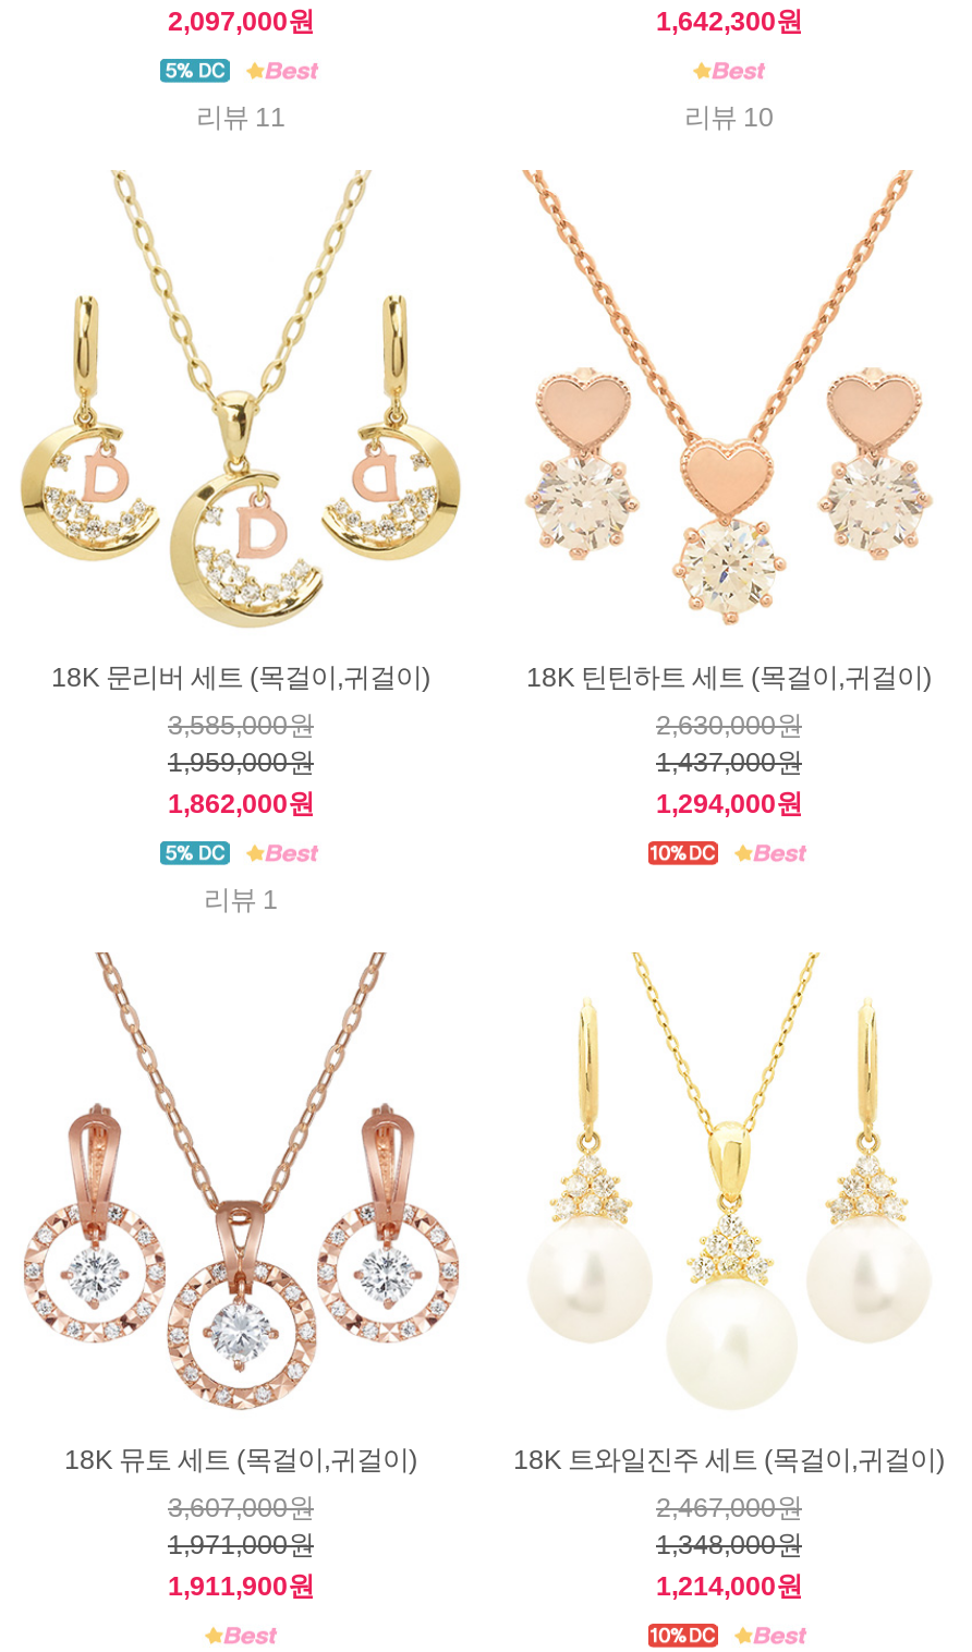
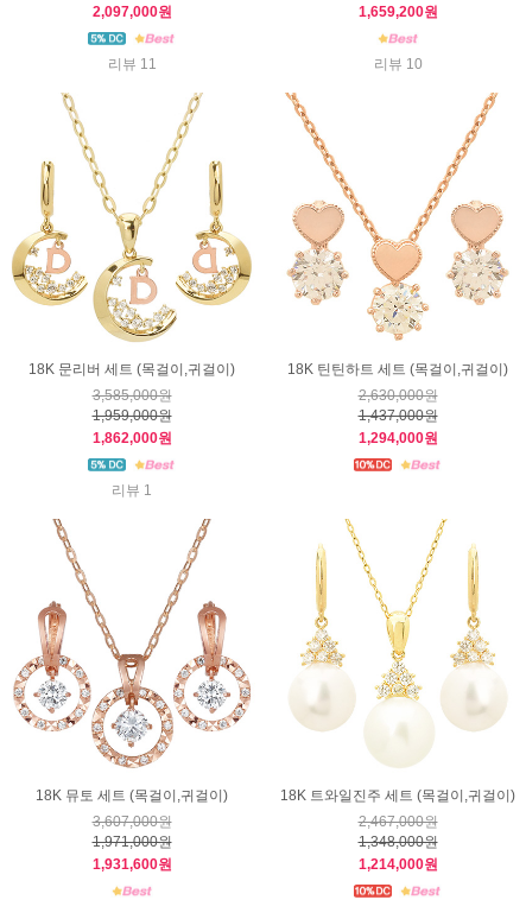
- 1,642,300원
+ 1,659,200원

- 1,911,900원
+ 1,931,600원
